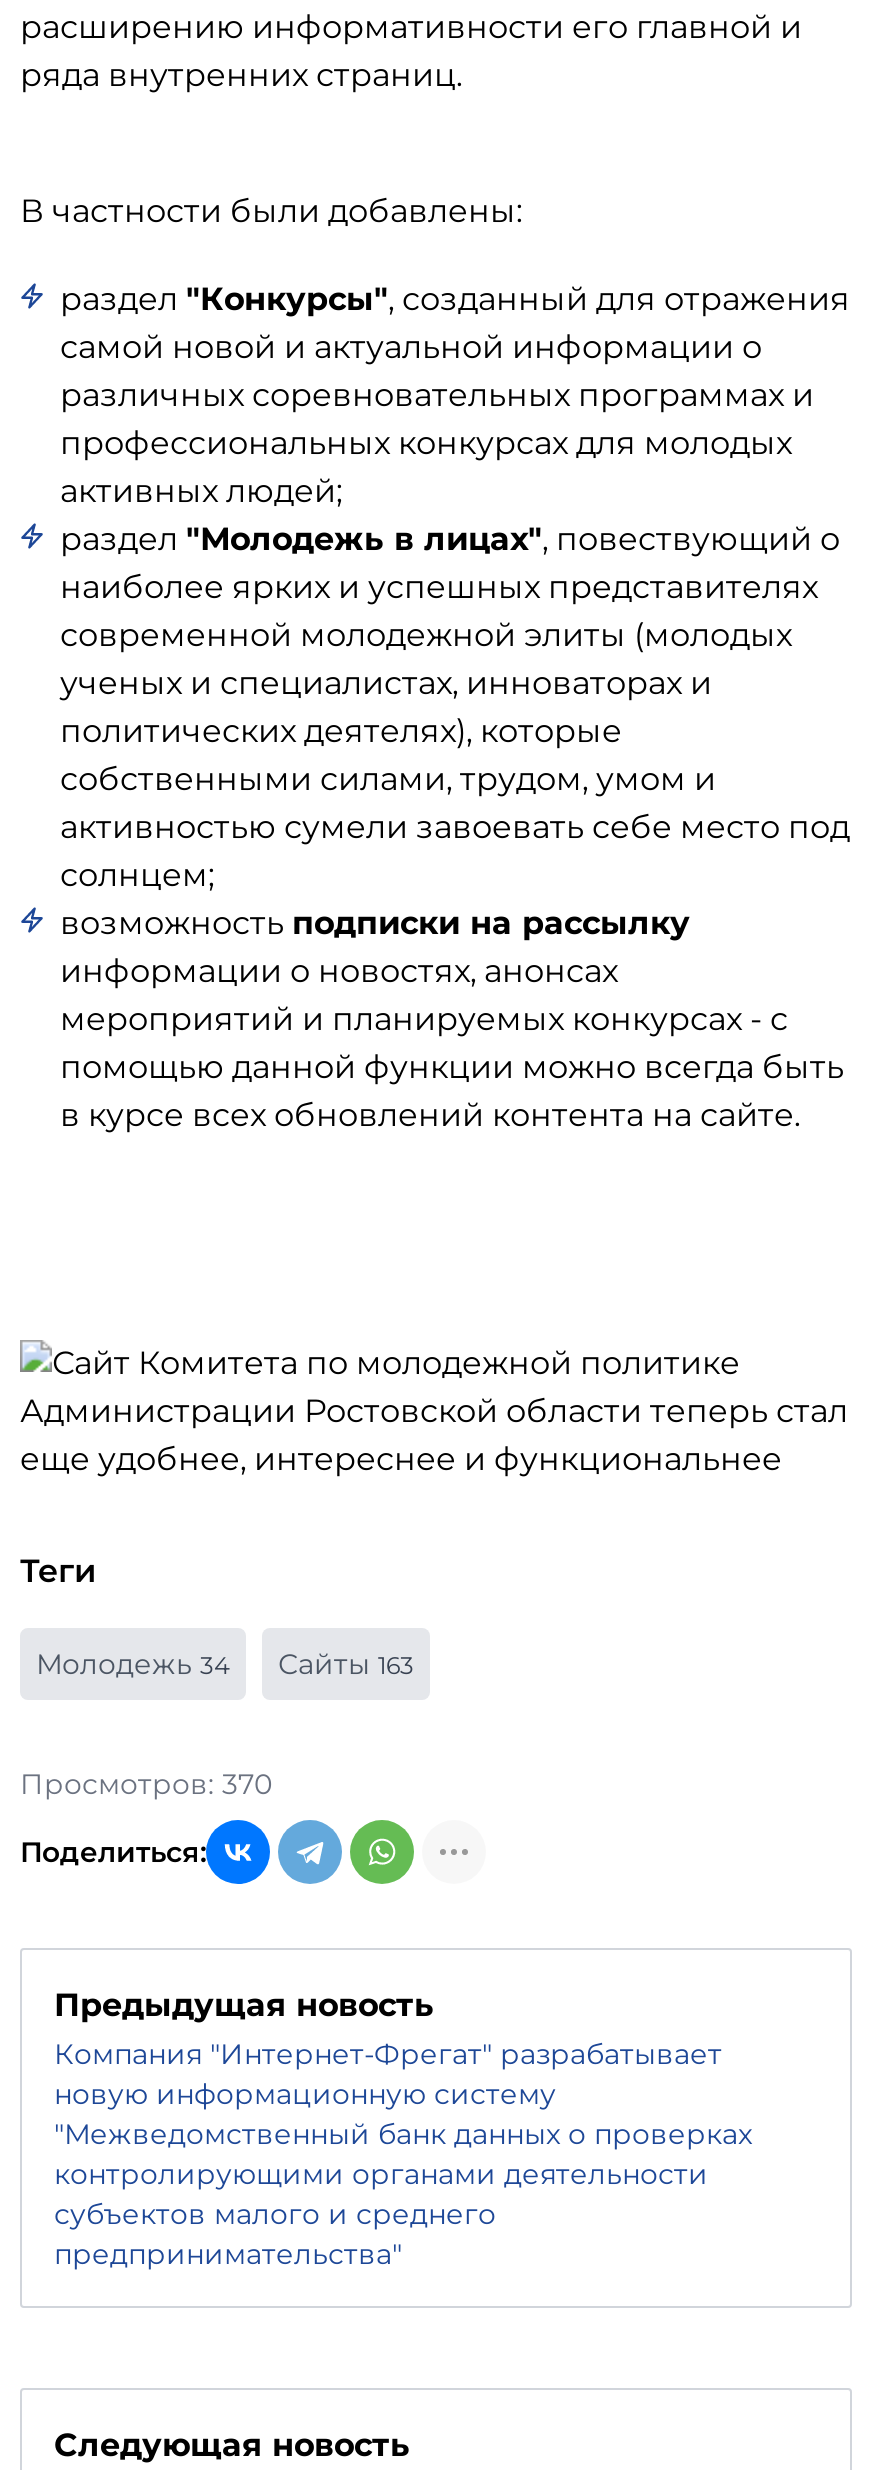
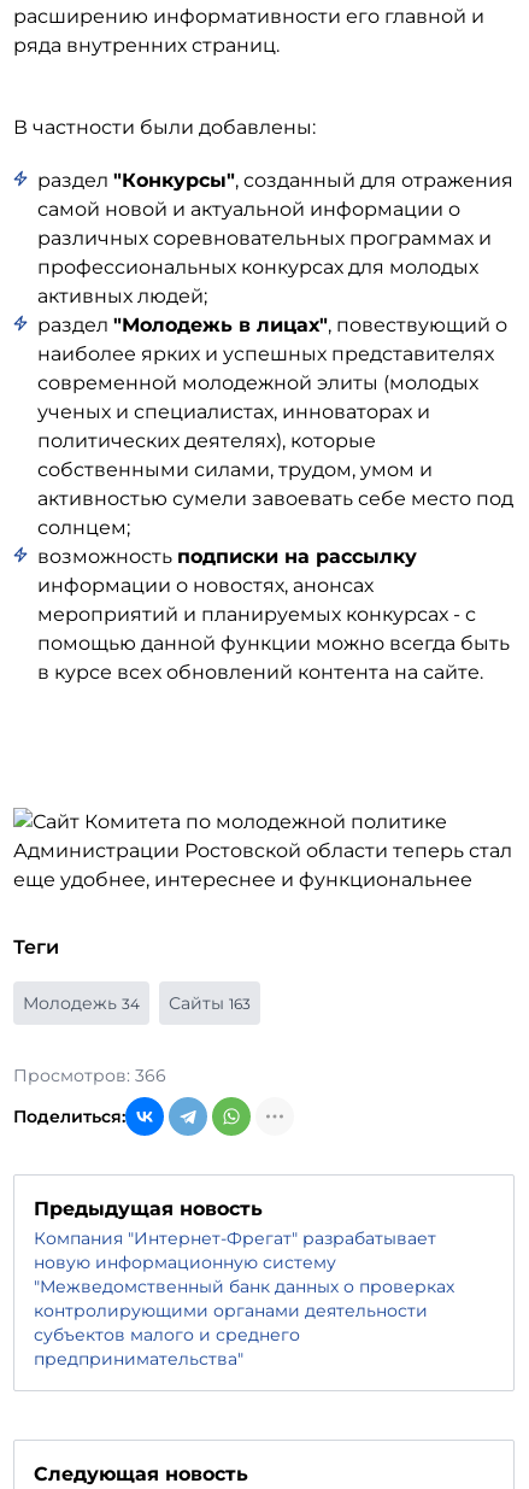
- Просмотров: 370
+ Просмотров: 366
